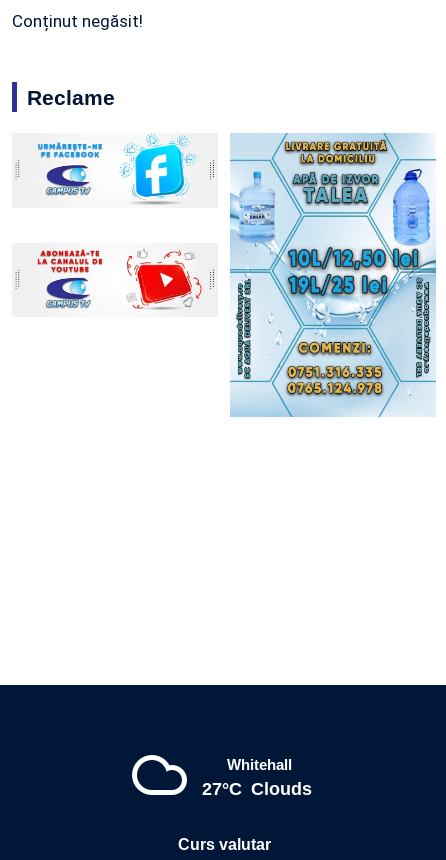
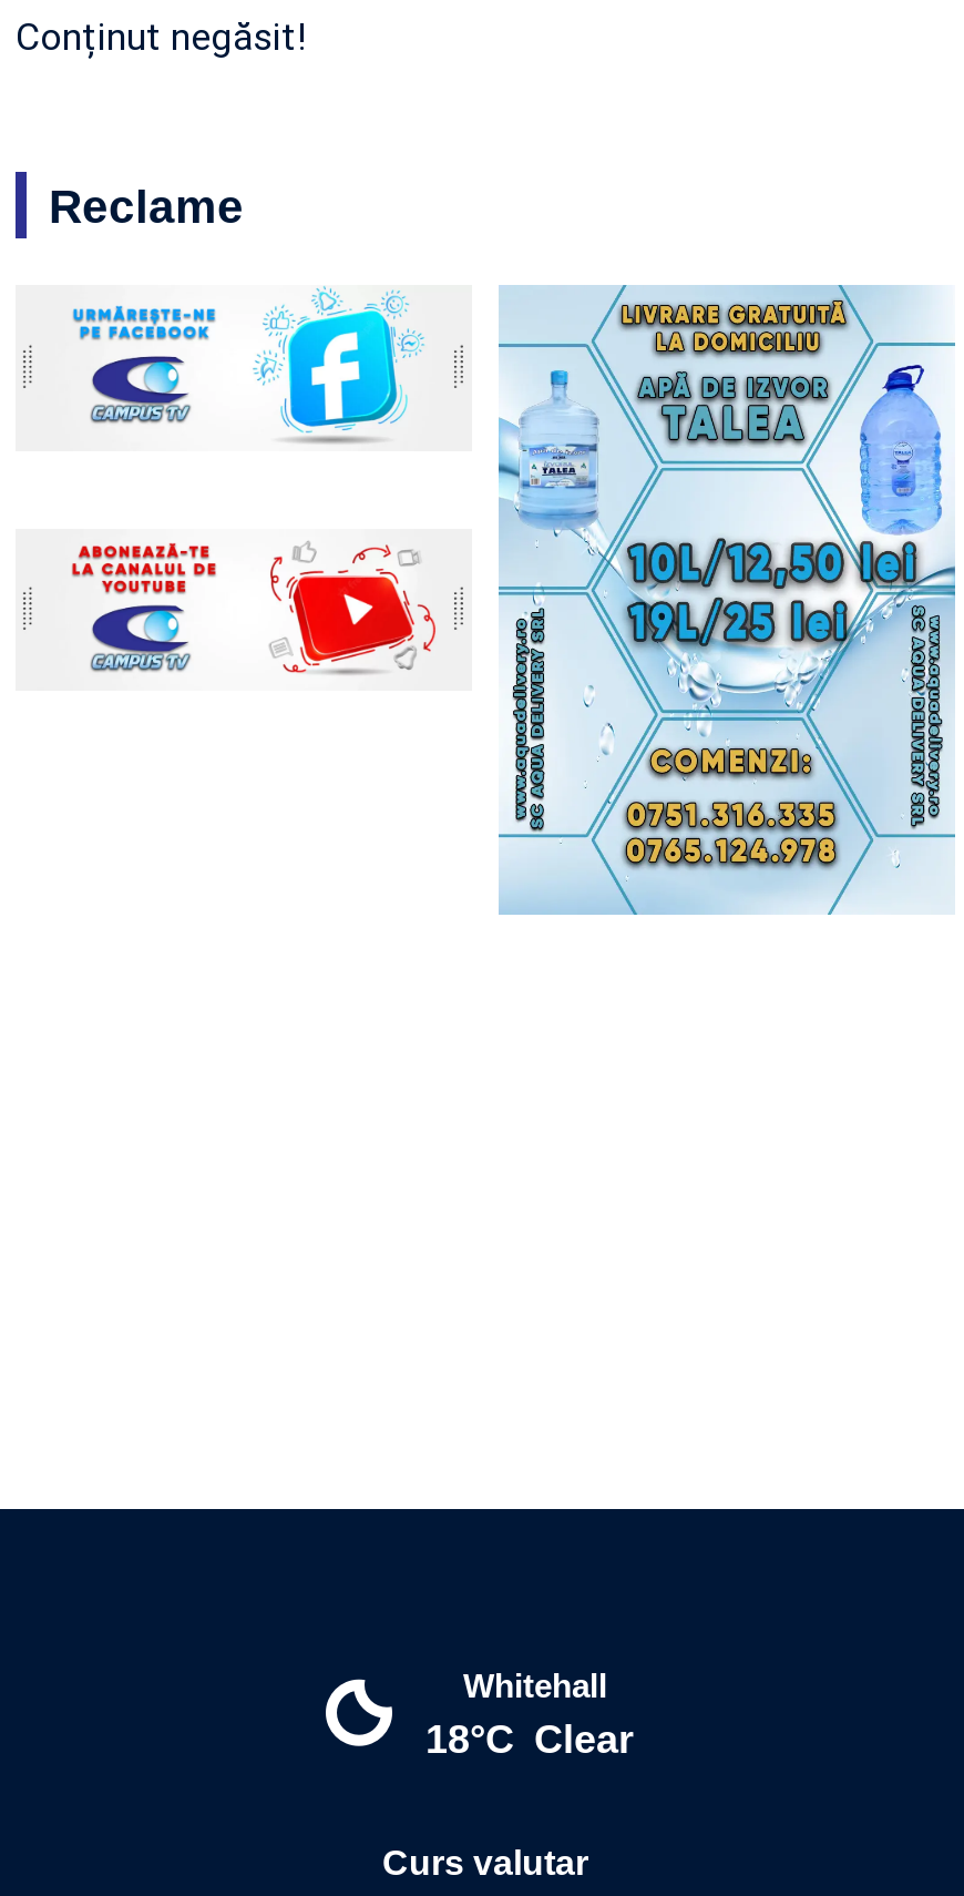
- [image]
- 27°C Clouds
+ [image]
+ 18°C Clear
